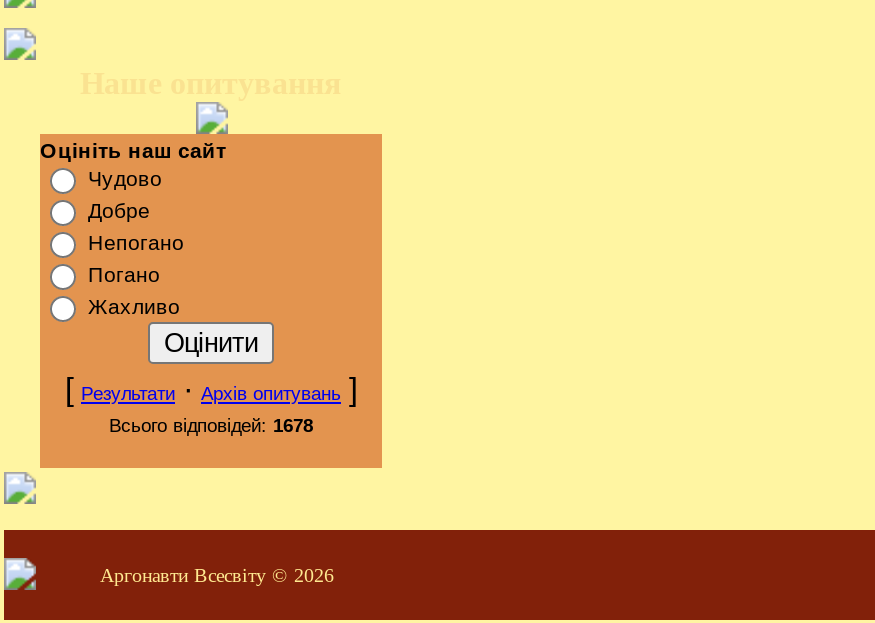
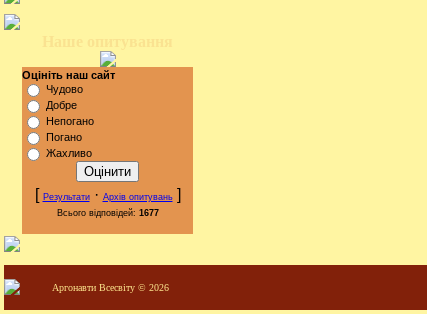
- Всього відповідей: 1678
+ Всього відповідей: 1677
